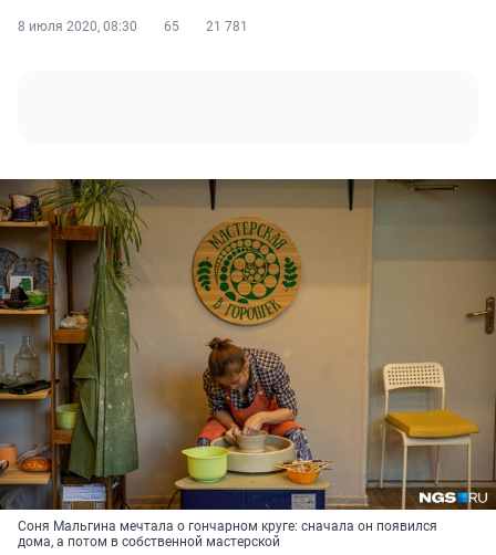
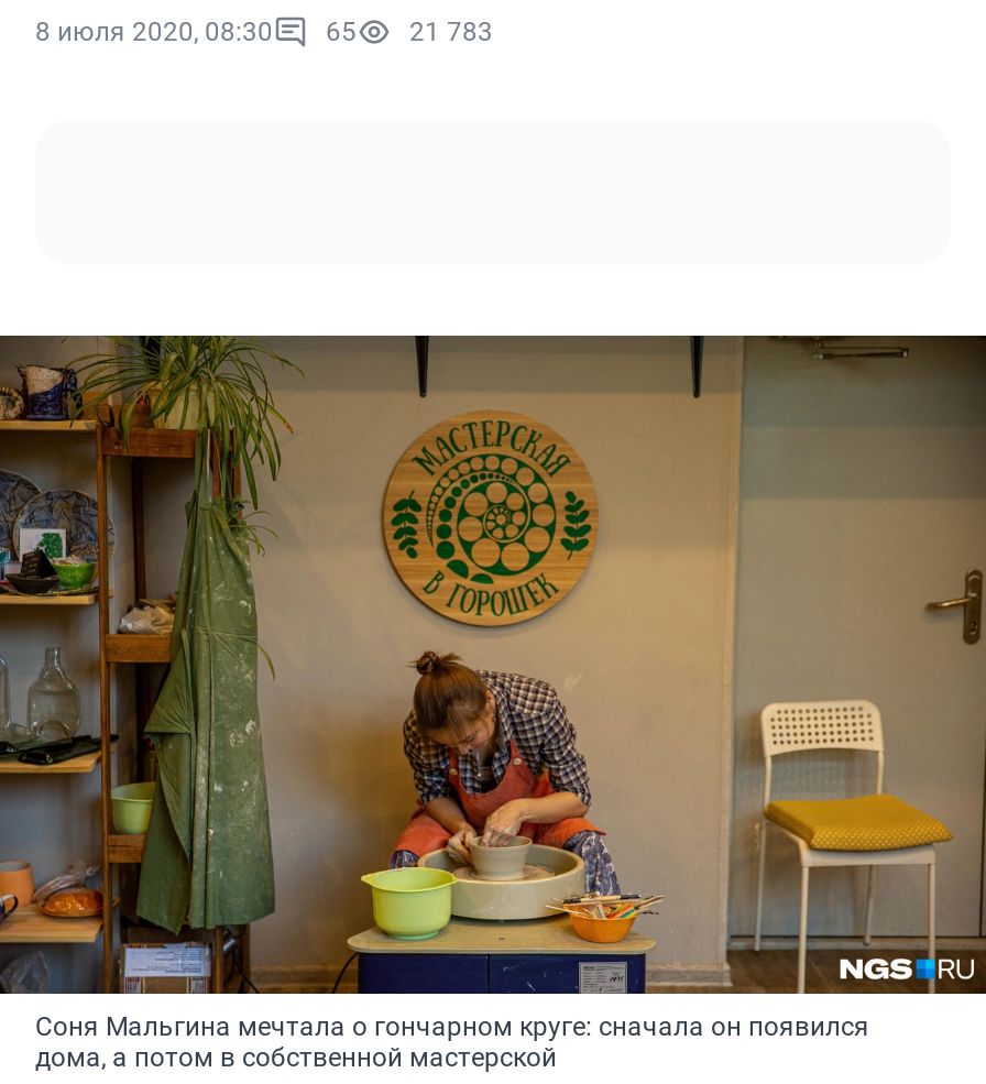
- 8 июля 2020, 08:30 65 21 781
+ 8 июля 2020, 08:30 65 21 783
